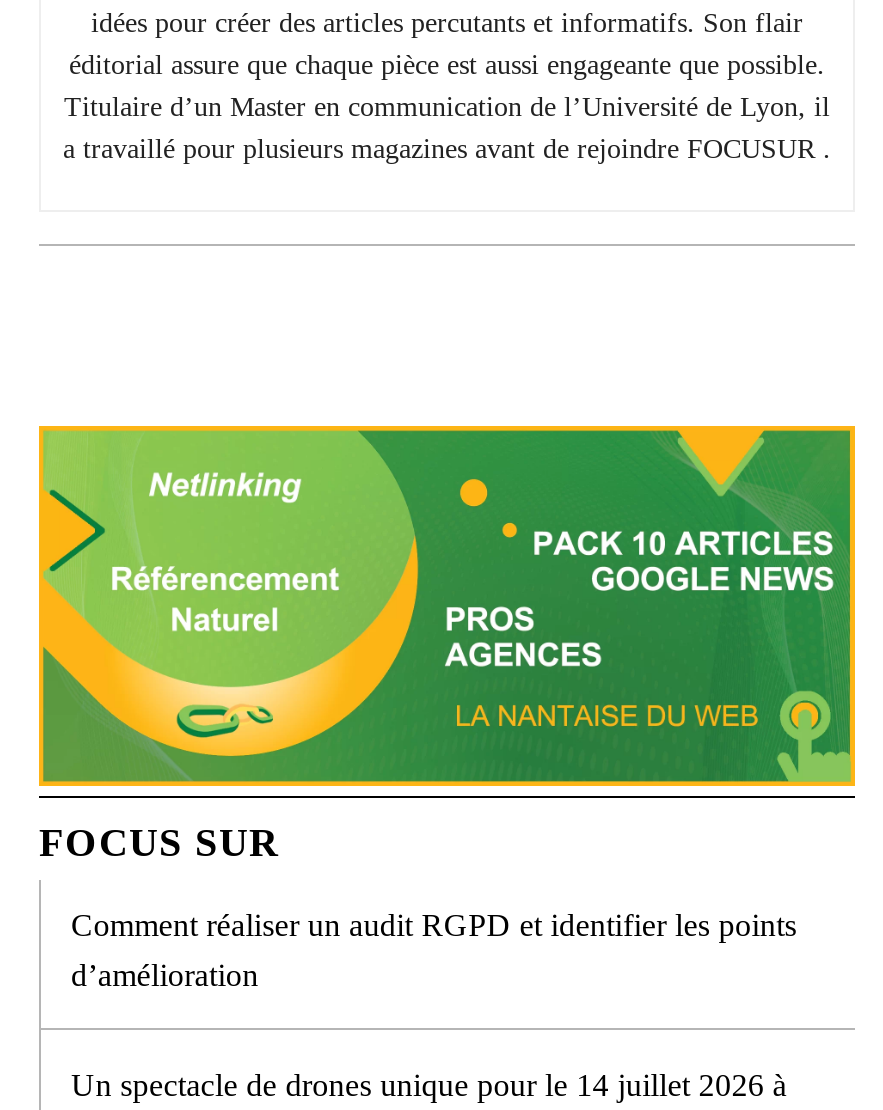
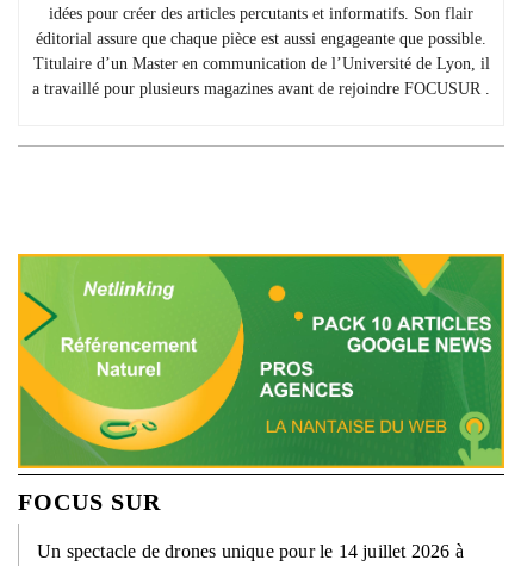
- Comment réaliser un audit RGPD et identifier les points
- d’amélioration
